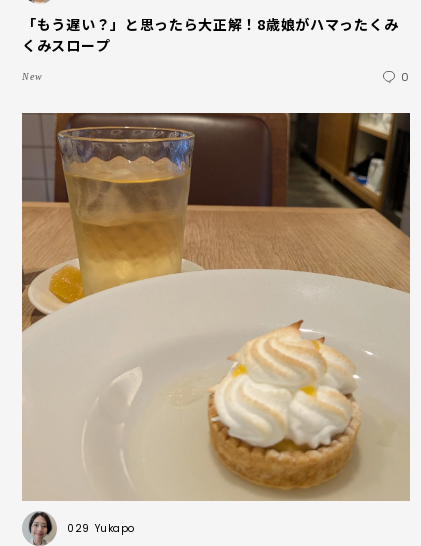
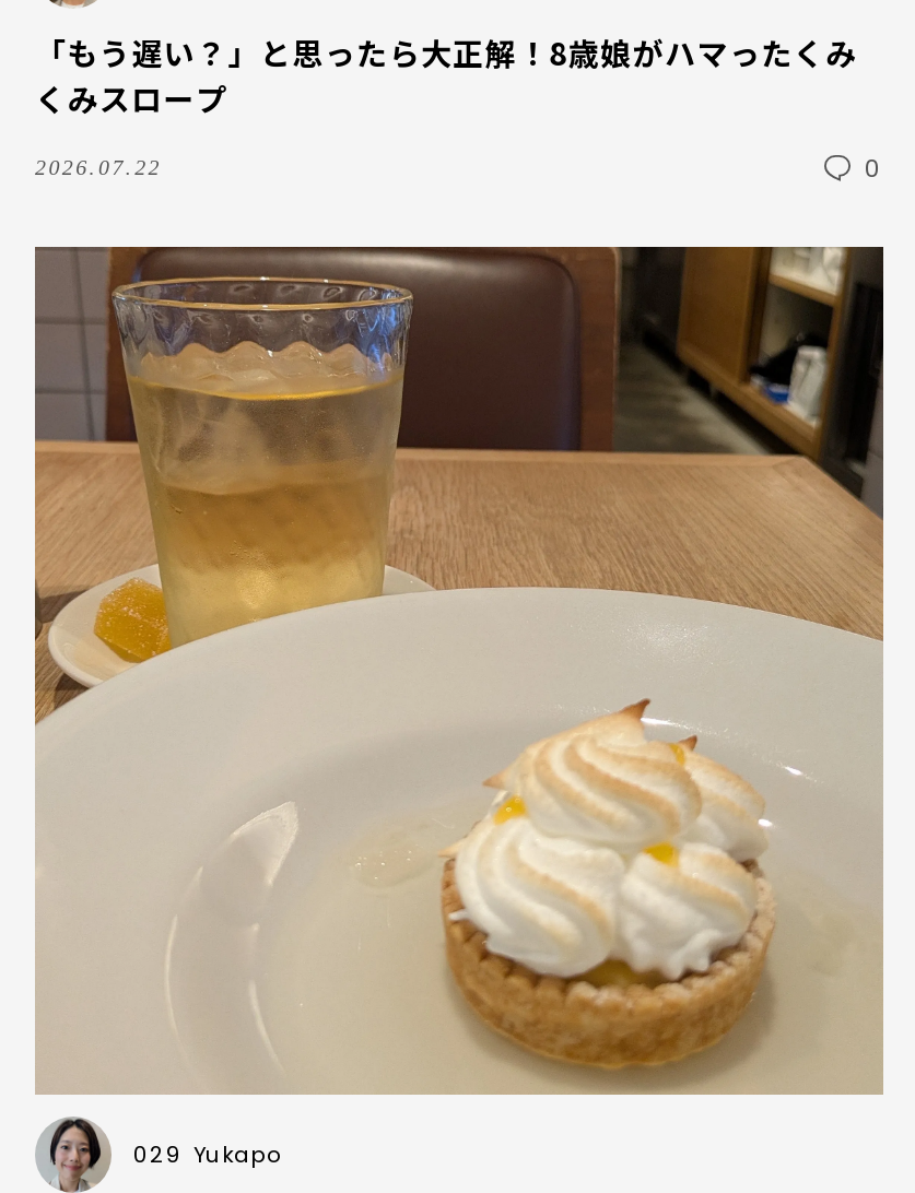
- New
+ 2026.07.22
